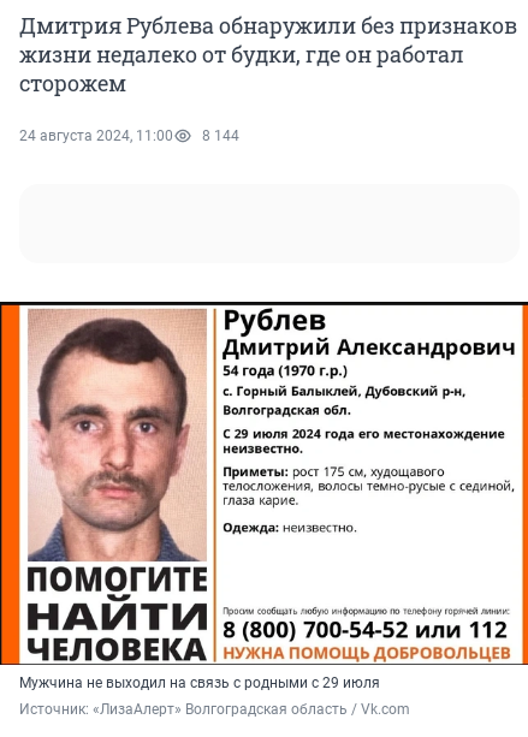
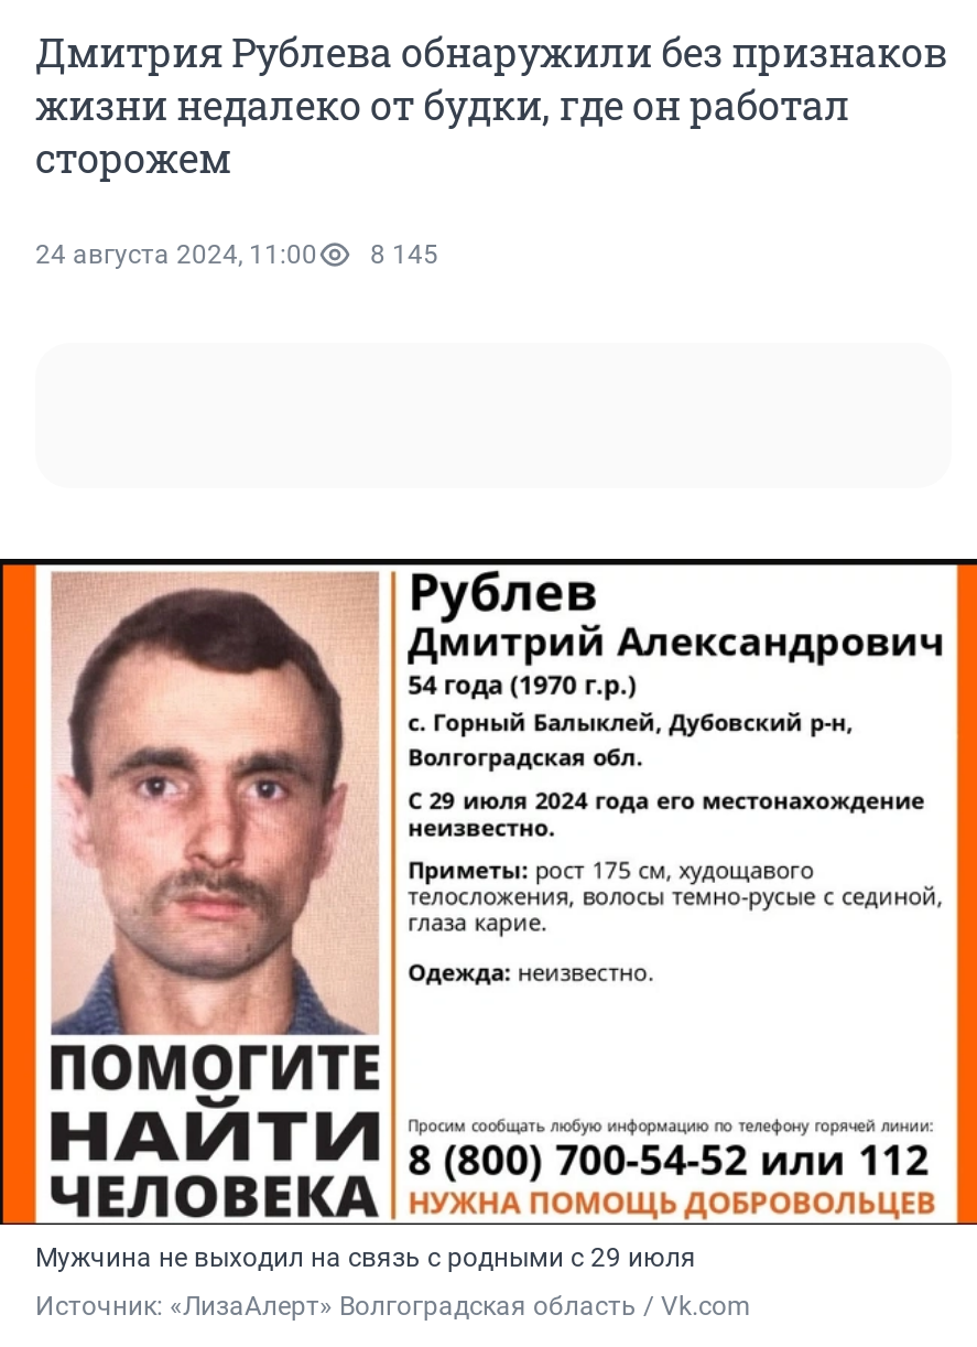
- 24 августа 2024, 11:00 8 144
+ 24 августа 2024, 11:00 8 145
